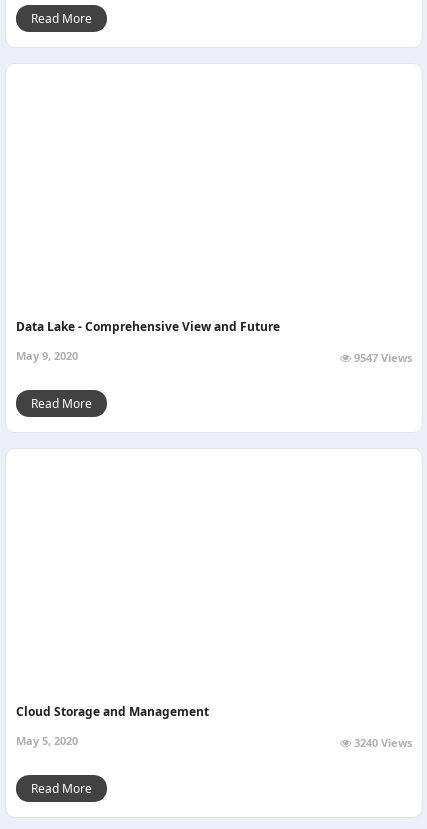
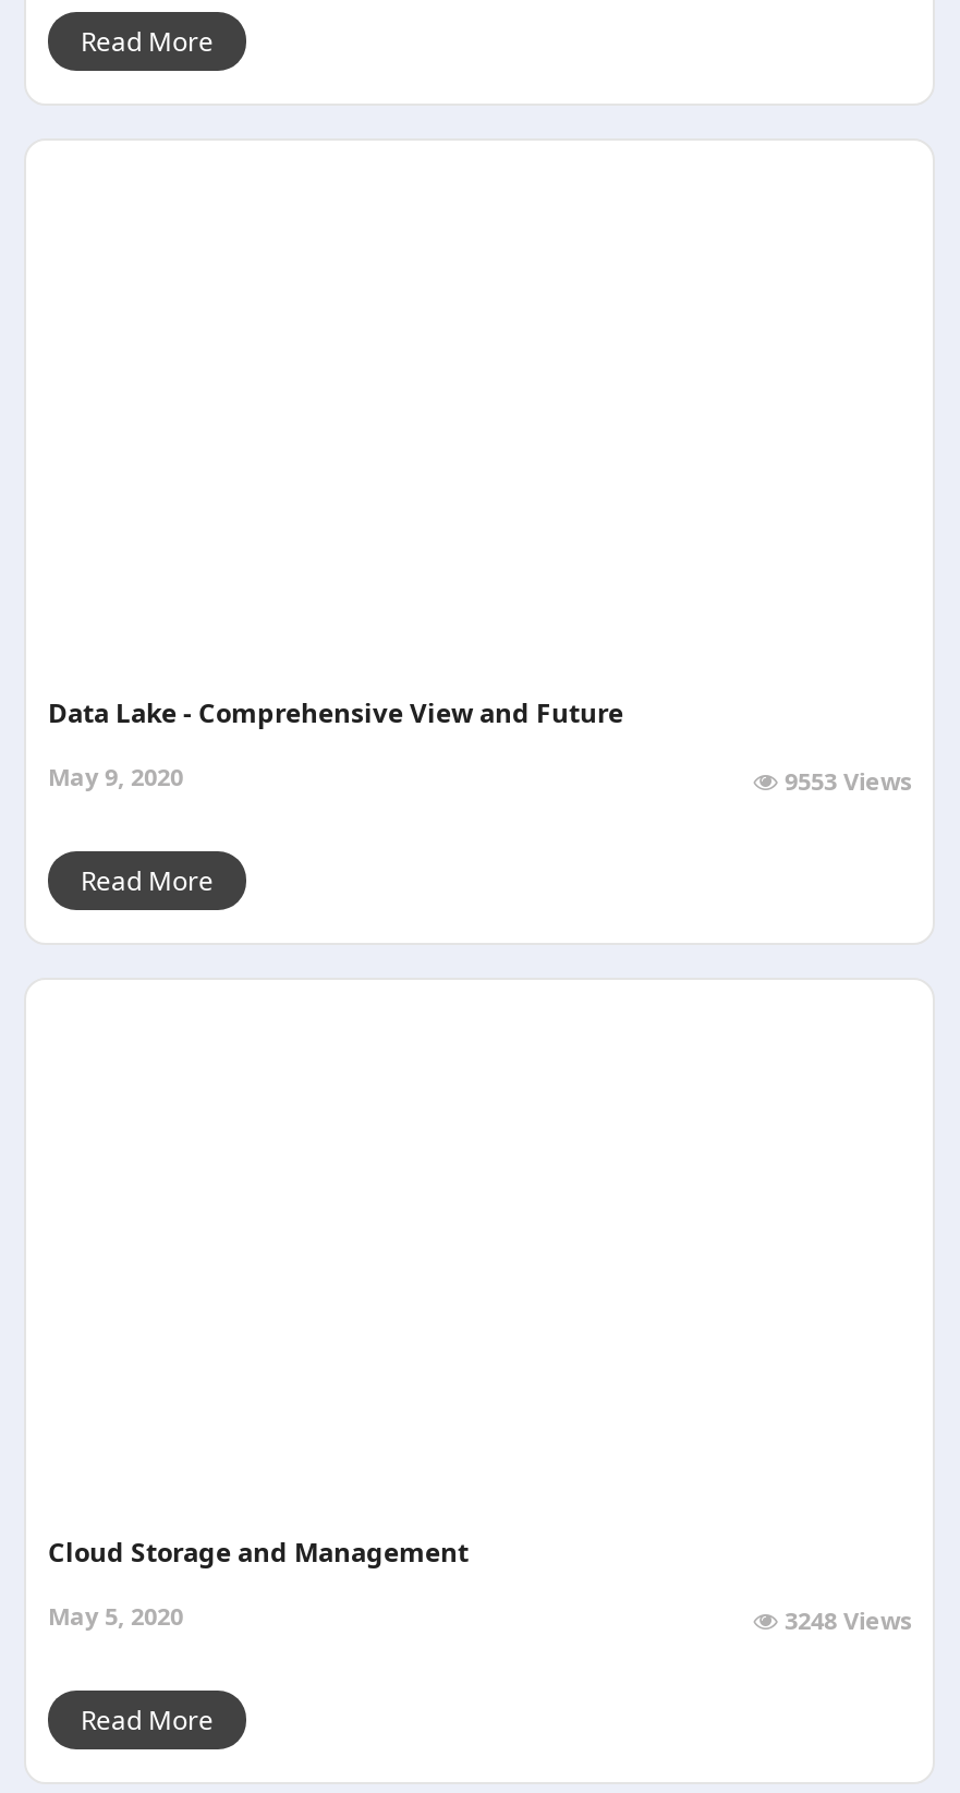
- 9547 Views
+ 9553 Views

- 3240 Views
+ 3248 Views
